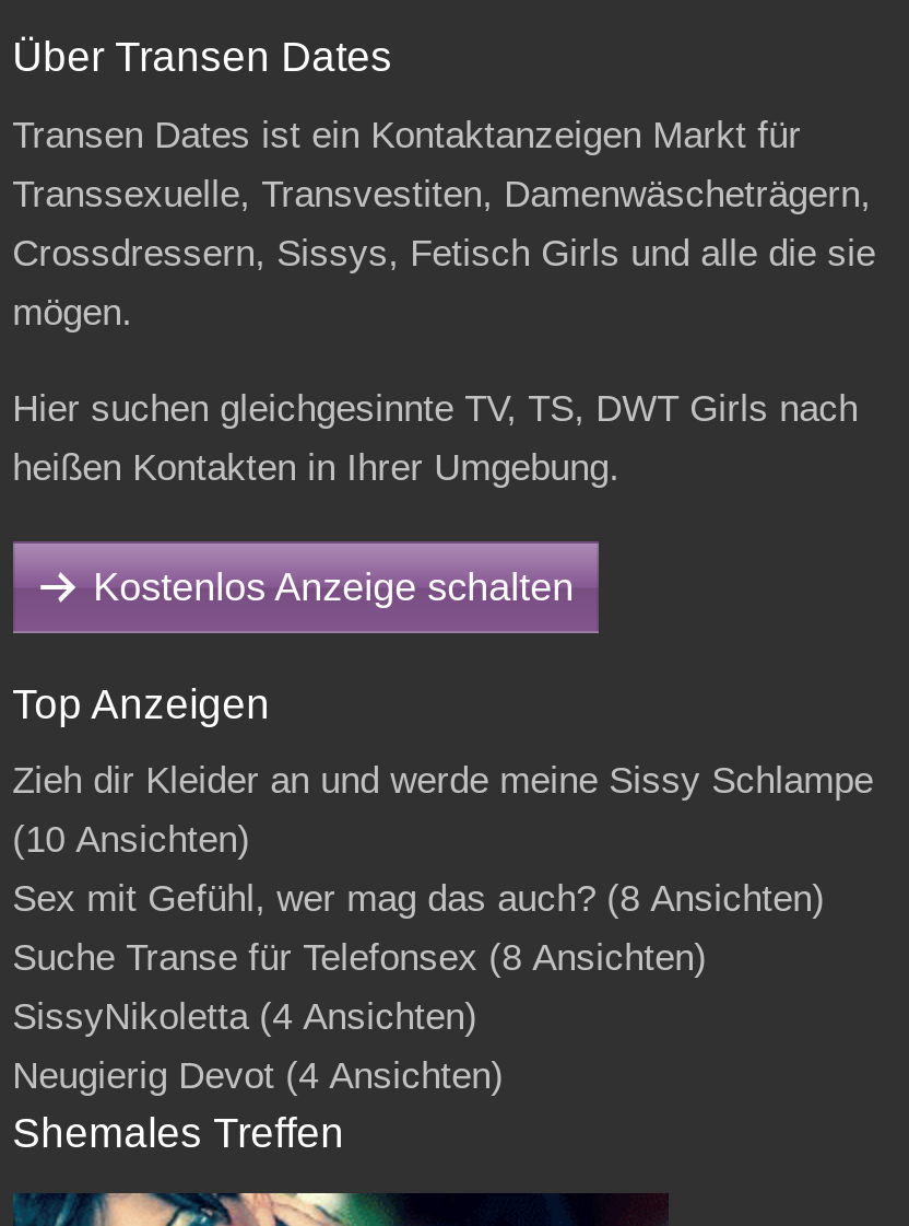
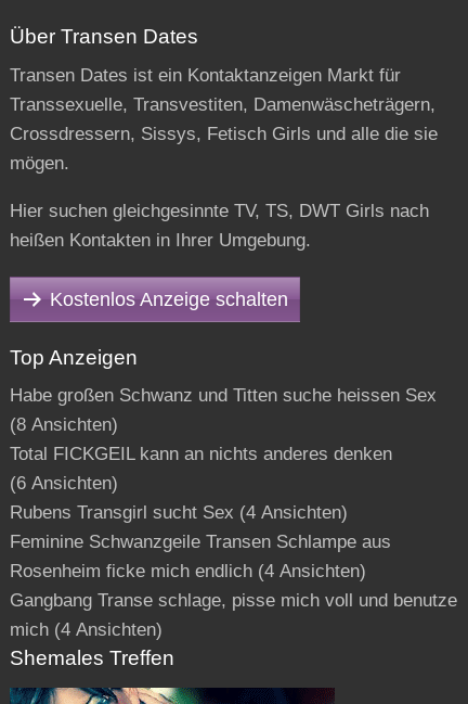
- Zieh dir Kleider an und werde meine Sissy Schlampe
- (10 Ansichten)
- Sex mit Gefühl, wer mag das auch? (8 Ansichten)
- Suche Transe für Telefonsex (8 Ansichten)
- SissyNikoletta (4 Ansichten)
- Neugierig Devot (4 Ansichten)
+ Habe großen Schwanz und Titten suche heissen Sex
+ (8 Ansichten)
+ Total FICKGEIL kann an nichts anderes denken
+ (6 Ansichten)
+ Rubens Transgirl sucht Sex (4 Ansichten)
+ Feminine Schwanzgeile Transen Schlampe aus
+ Rosenheim ficke mich endlich (4 Ansichten)
+ Gangbang Transe schlage, pisse mich voll und benutze
+ mich (4 Ansichten)
